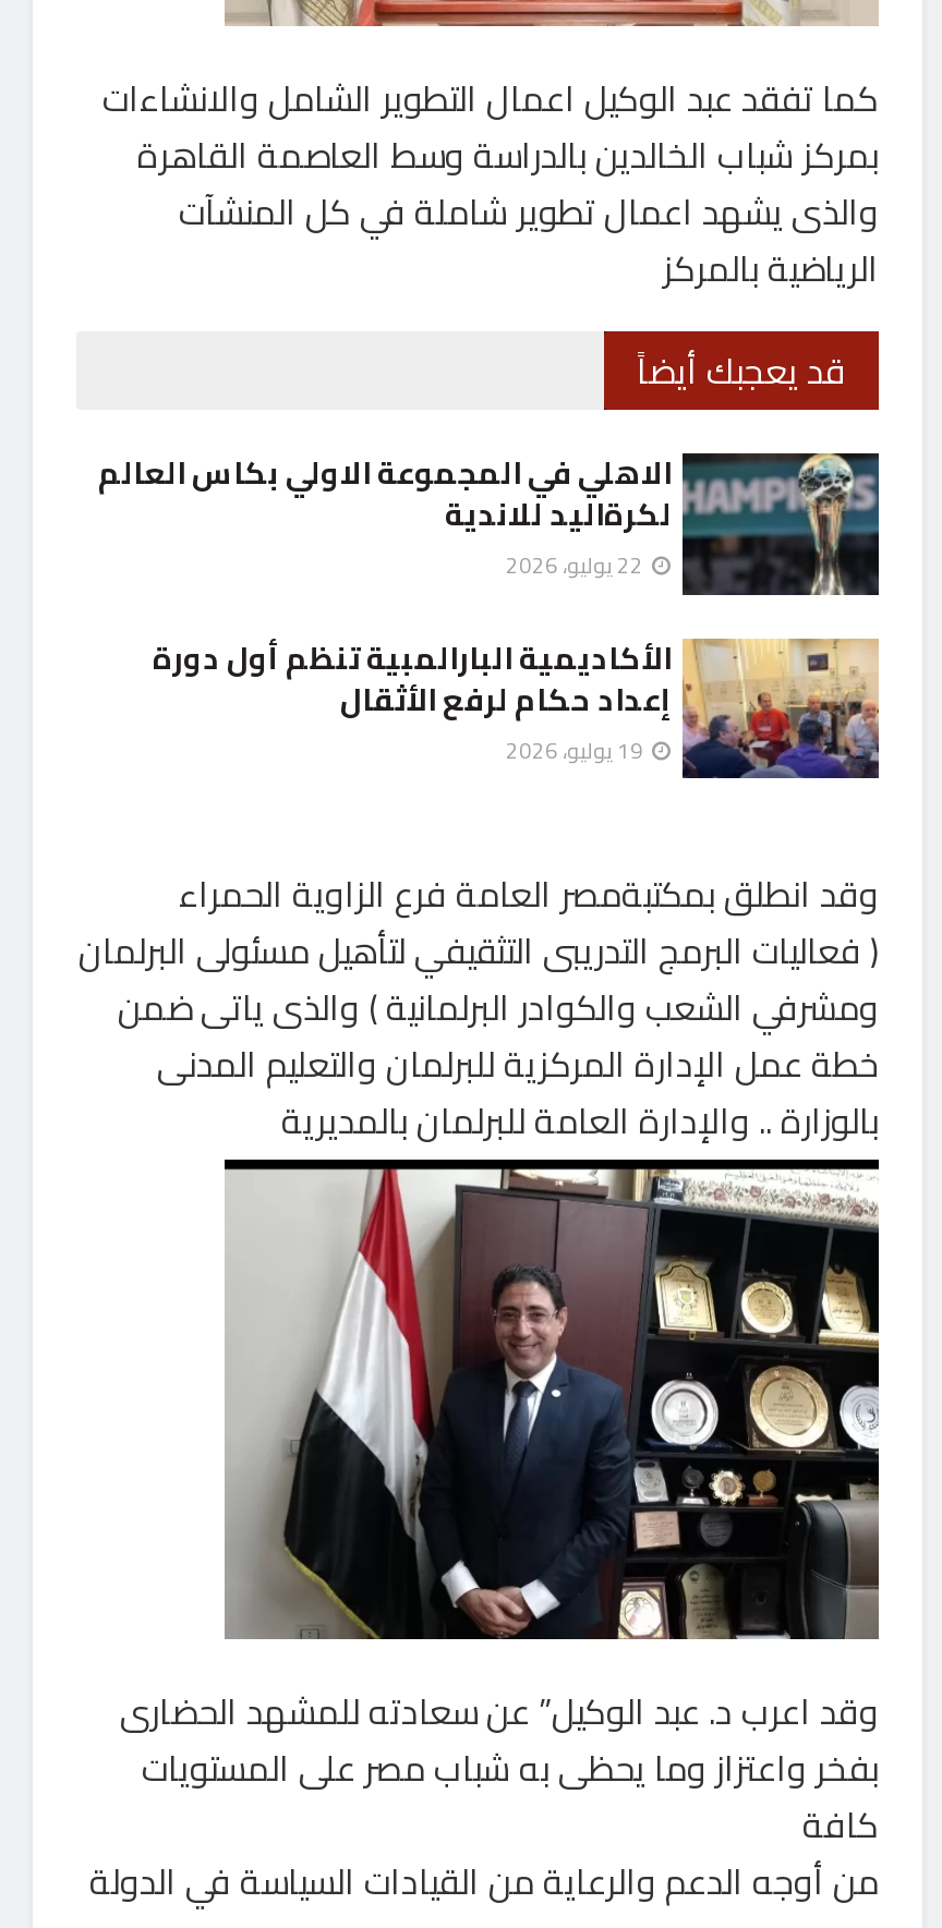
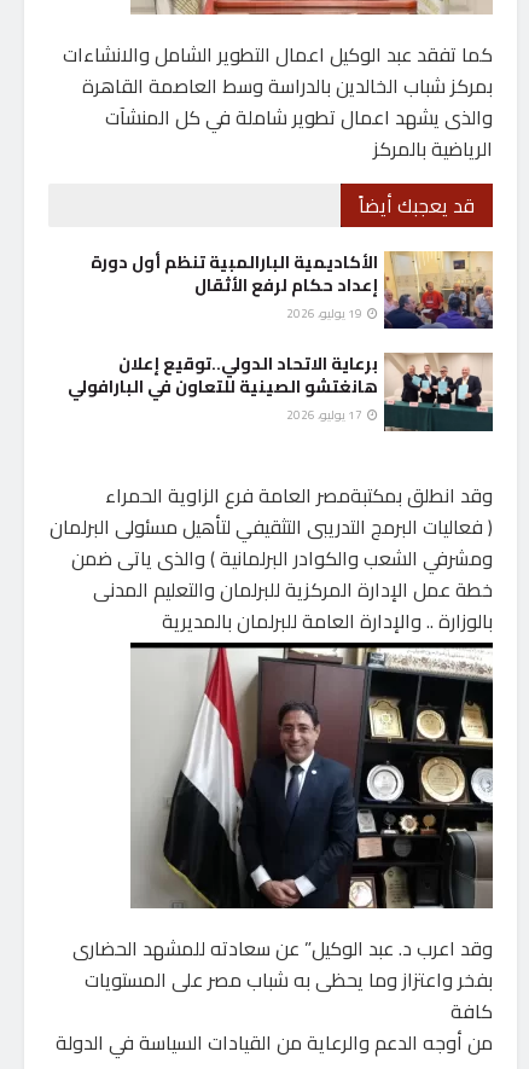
- [image]
- الاهلي في المجموعة الاولي بكاس العالم
- لكرةاليد للاندية

moved up: [image] | الأكاديمية البارالمبية تنظم أول دورة | إعداد حكام لرفع الأثقال

+ [image]
+ برعاية الاتحاد الدولي..توقيع إعلان
+ هانغتشو الصينية للتعاون في البارافولي
